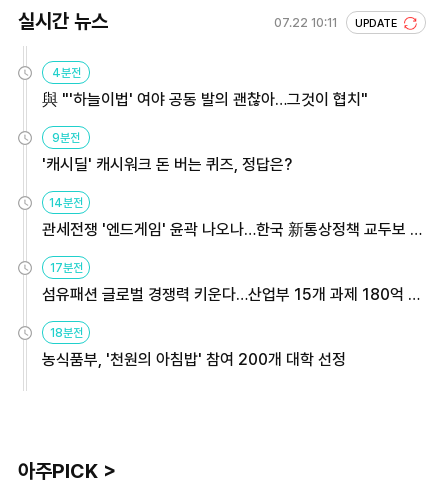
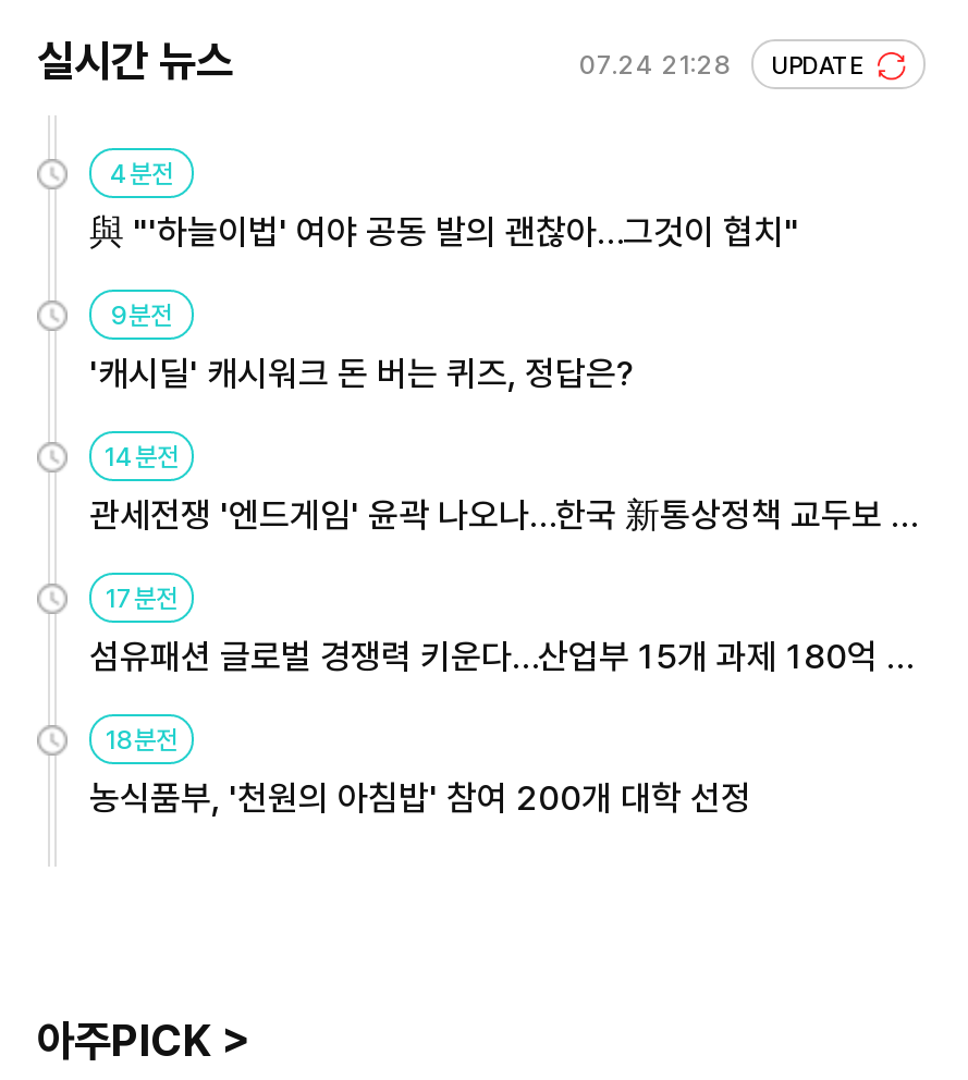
- 07.22 10:11 UPDATE
+ 07.24 21:28 UPDATE
